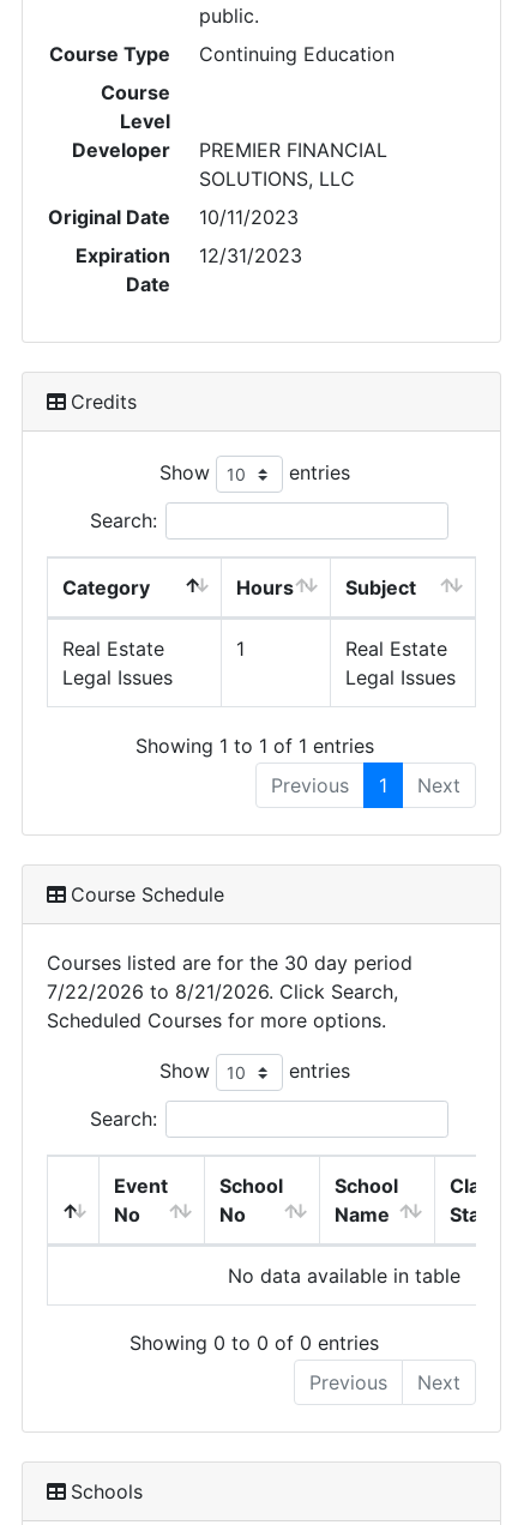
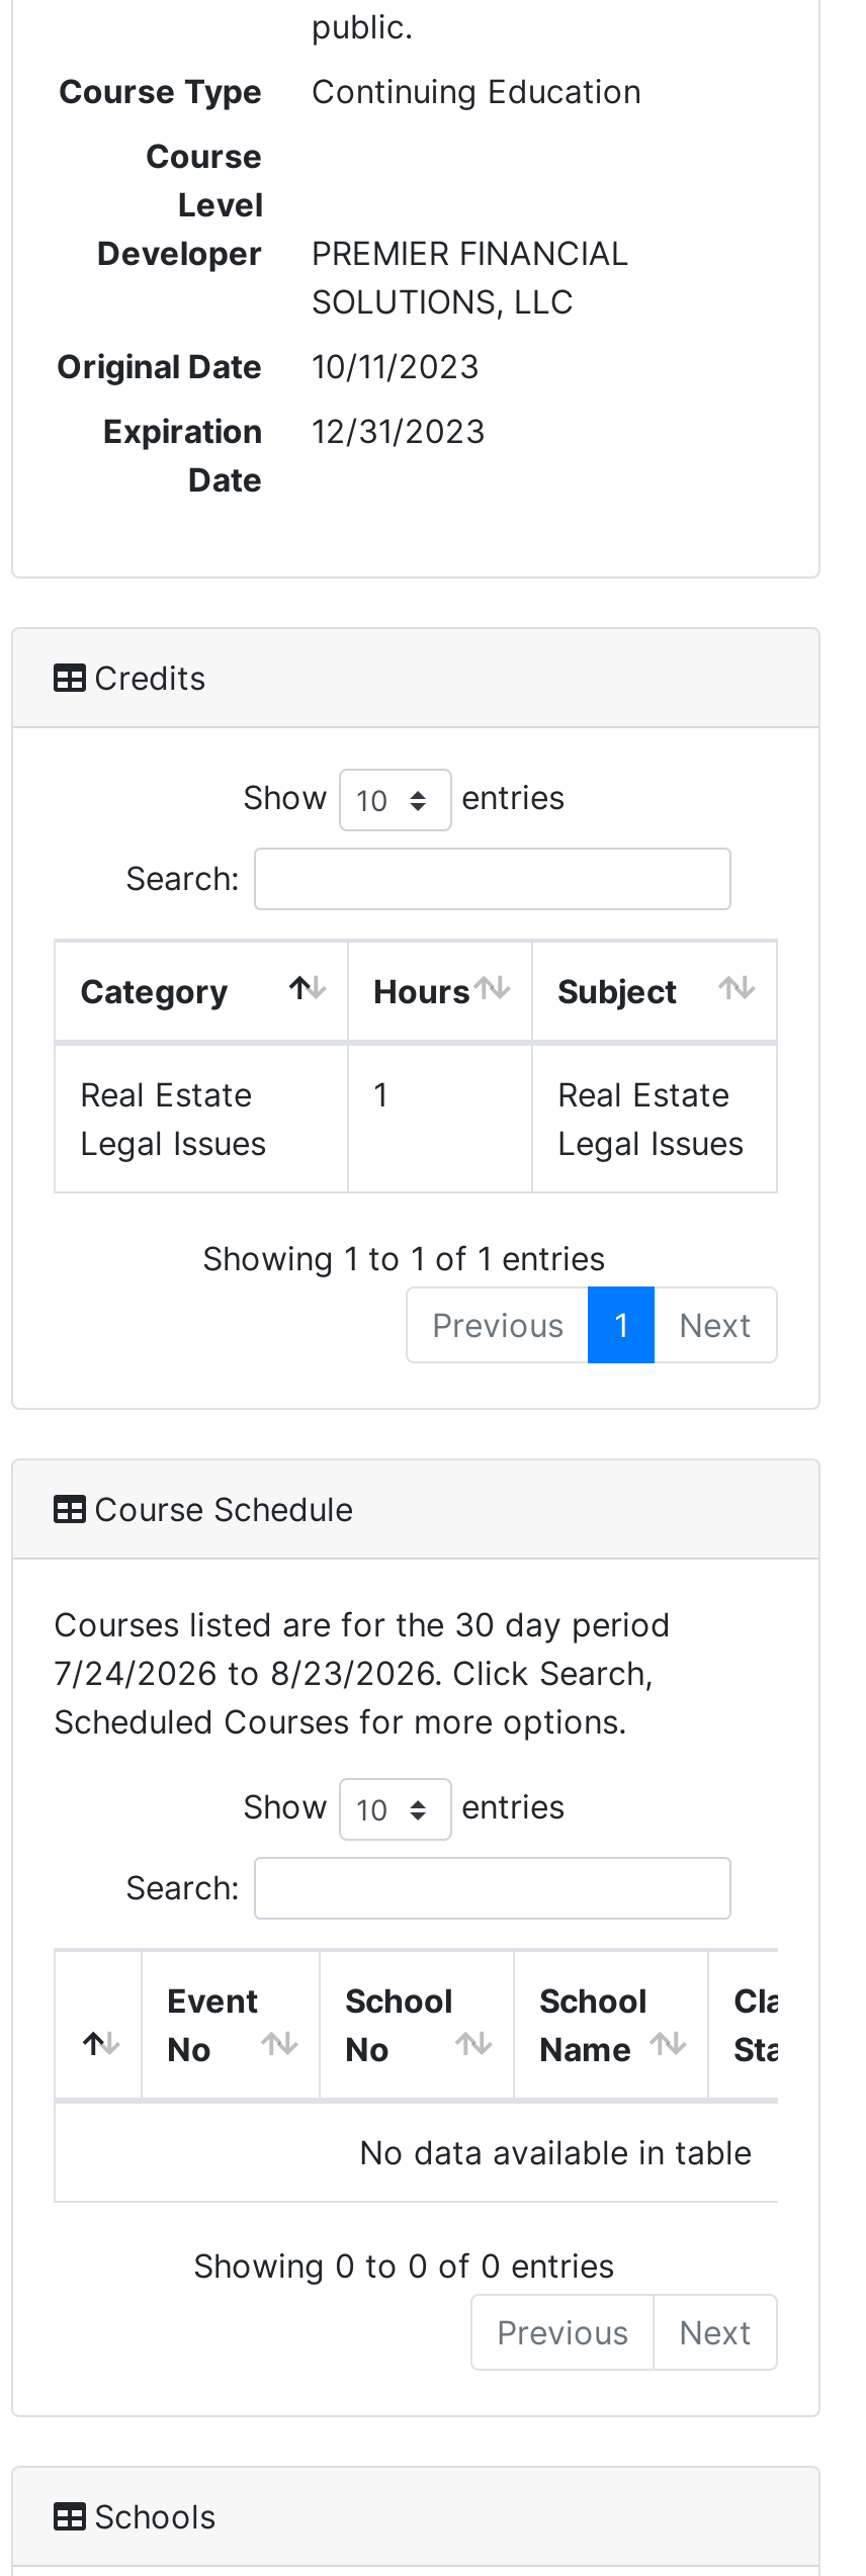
- 7/22/2026 to 8/21/2026. Click Search,
+ 7/24/2026 to 8/23/2026. Click Search,
